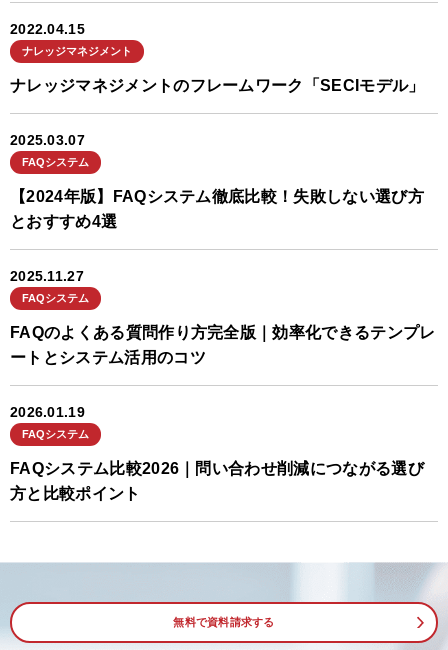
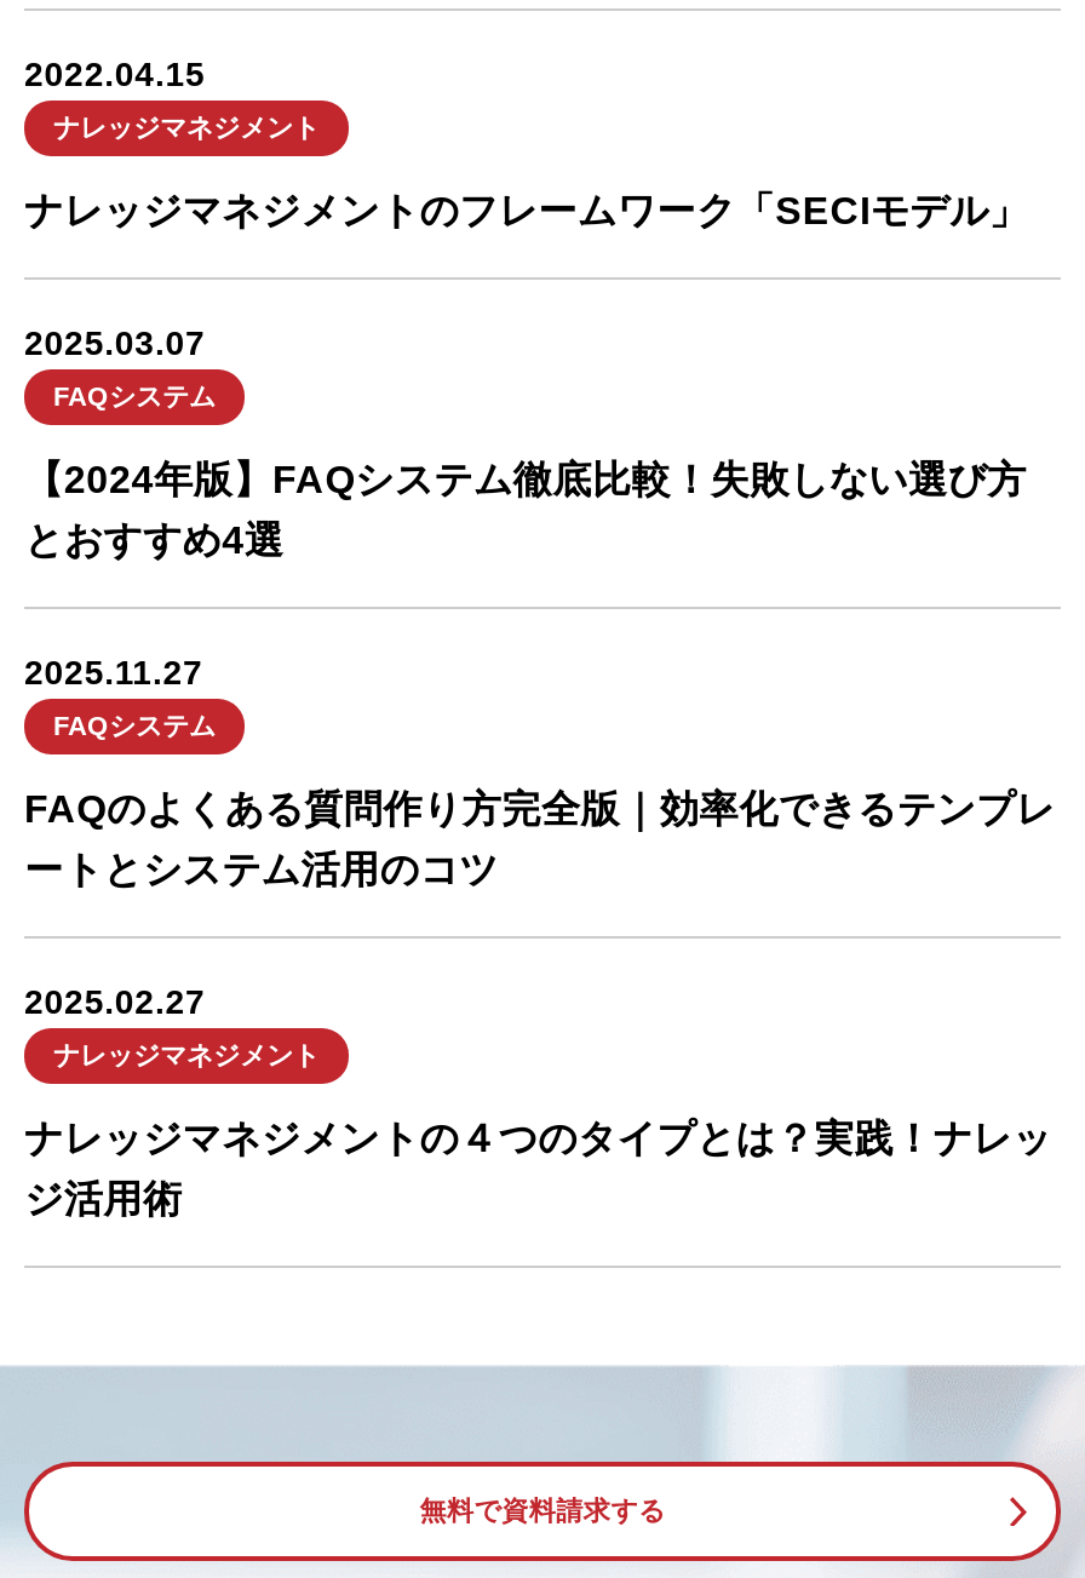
- 2026.01.19
+ 2025.02.27

- FAQシステム
+ ナレッジマネジメント

- FAQシステム比較2026｜問い合わせ削減につながる選び
+ ナレッジマネジメントの４つのタイプとは？実践！ナレッ

- 方と比較ポイント
+ ジ活用術
